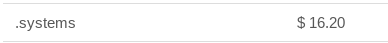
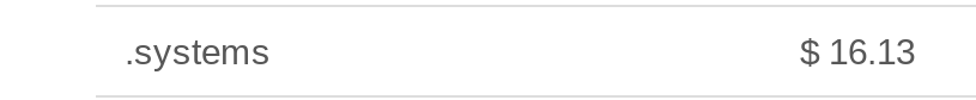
- $ 16.20
+ $ 16.13
